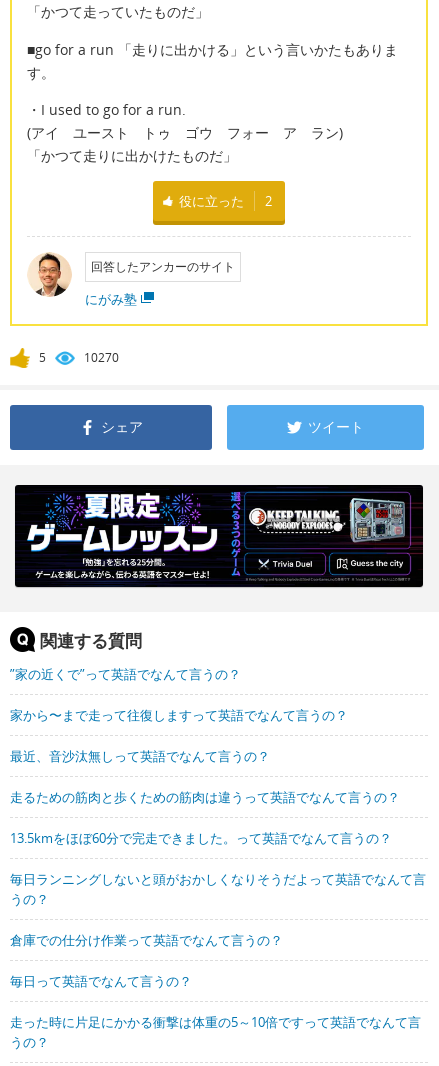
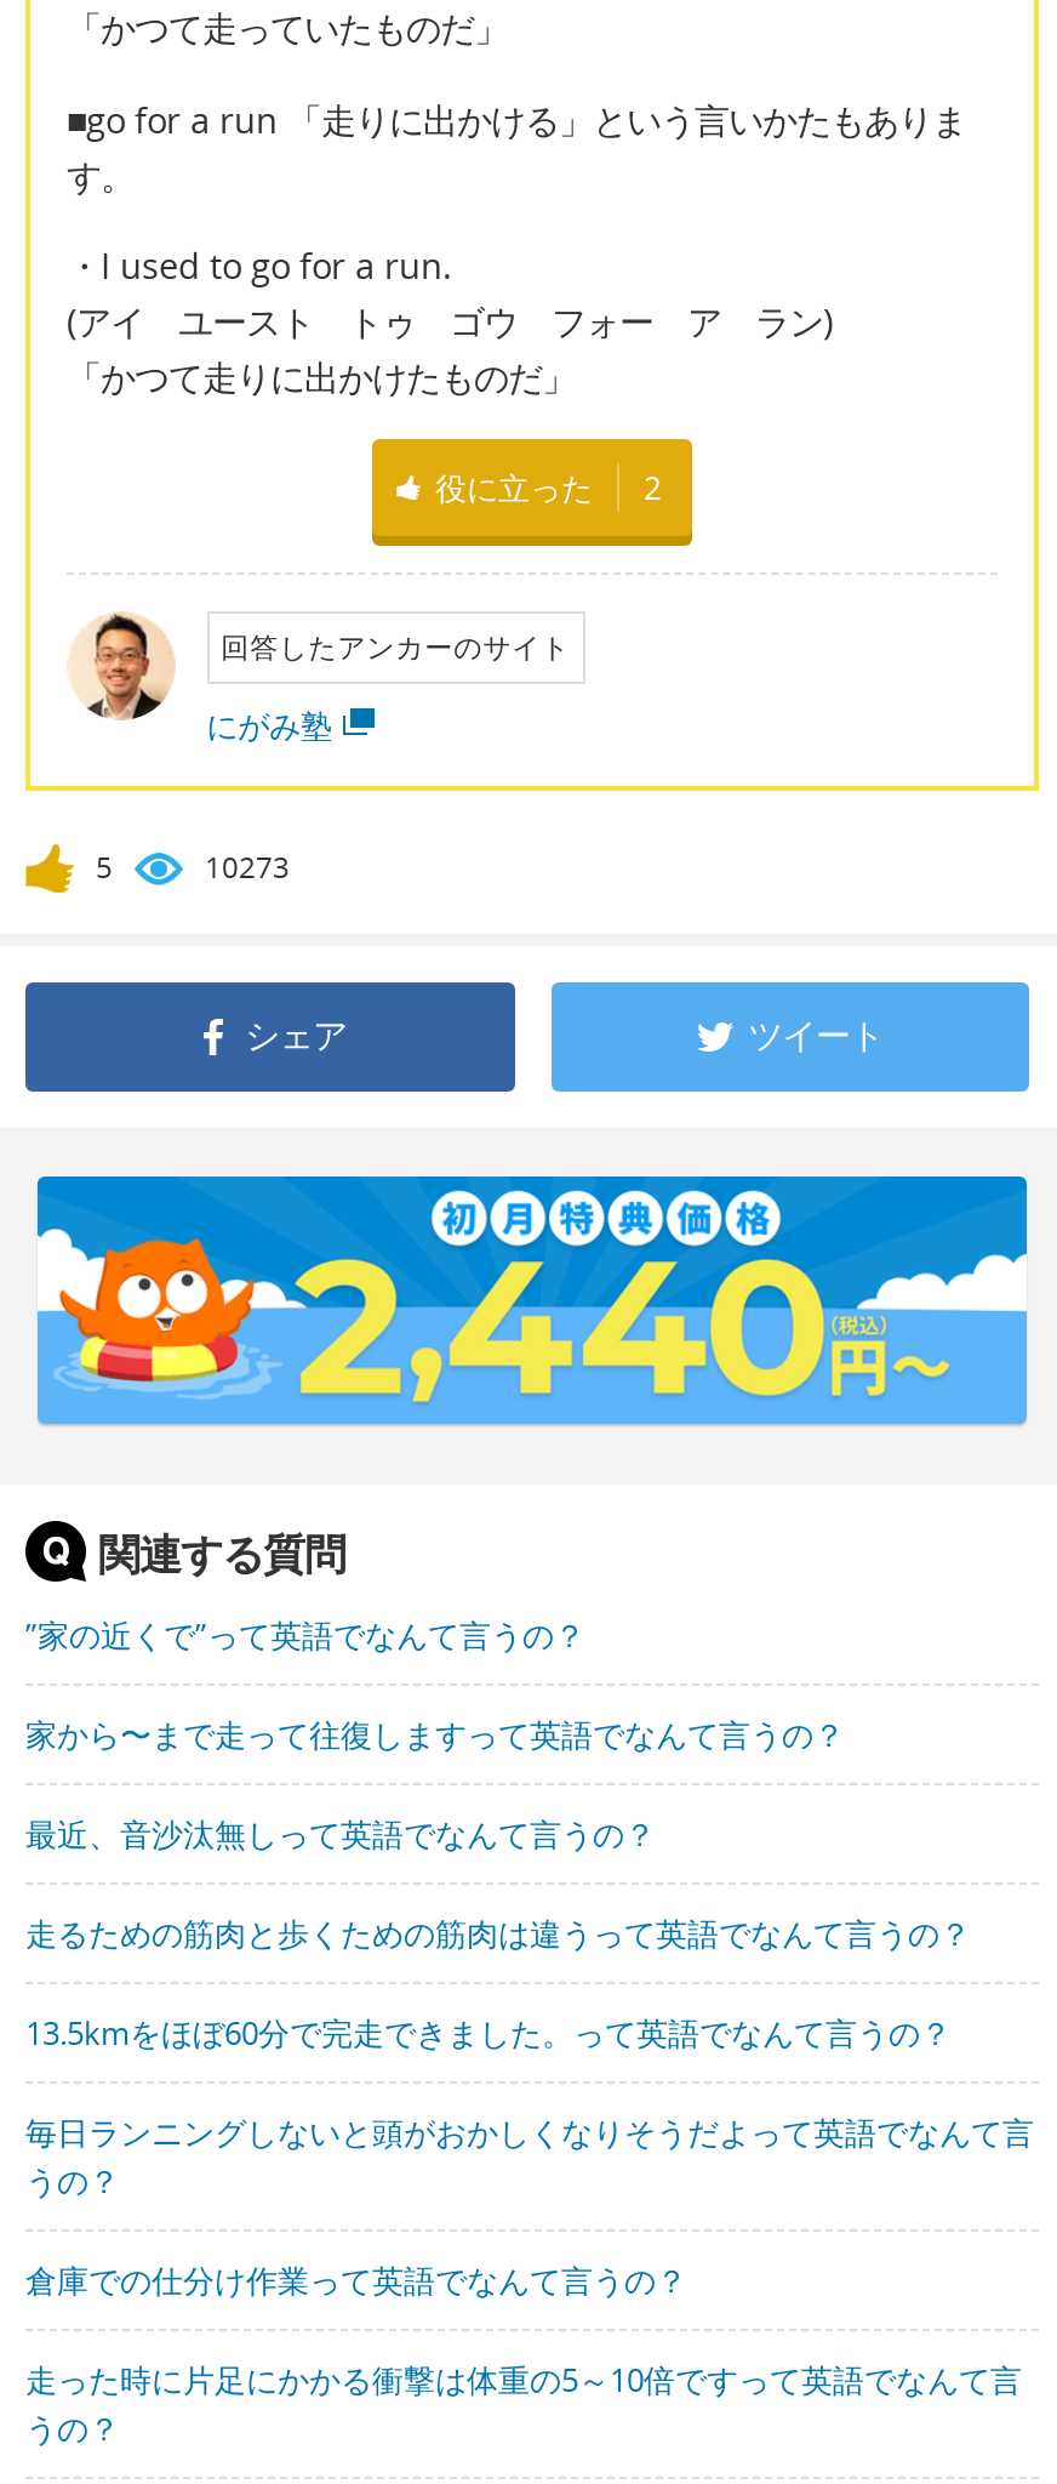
- 10270
+ 10273

- [image]
+ [image]

- 毎日って英語でなんて言うの？
